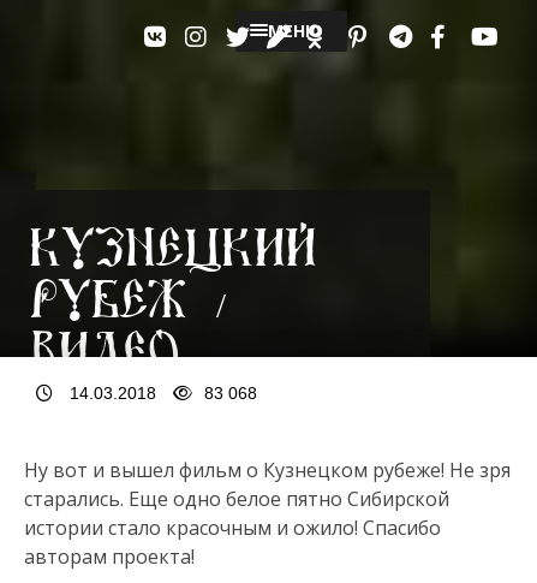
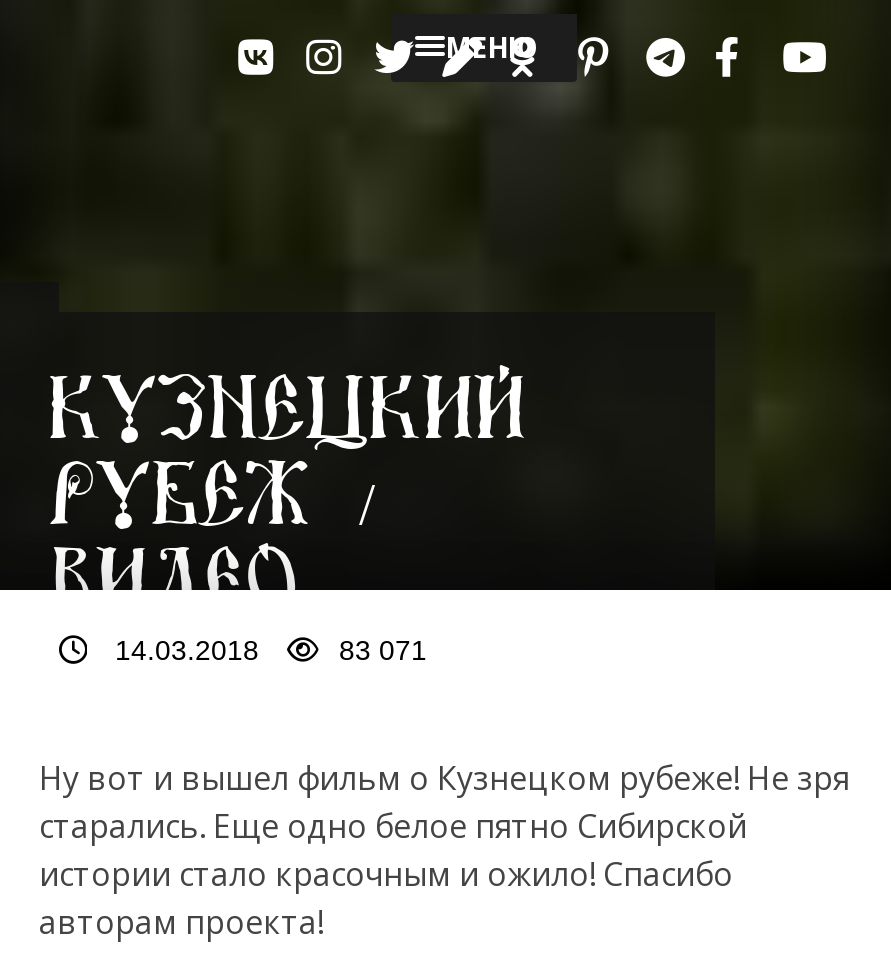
- 83 068
+ 83 071
